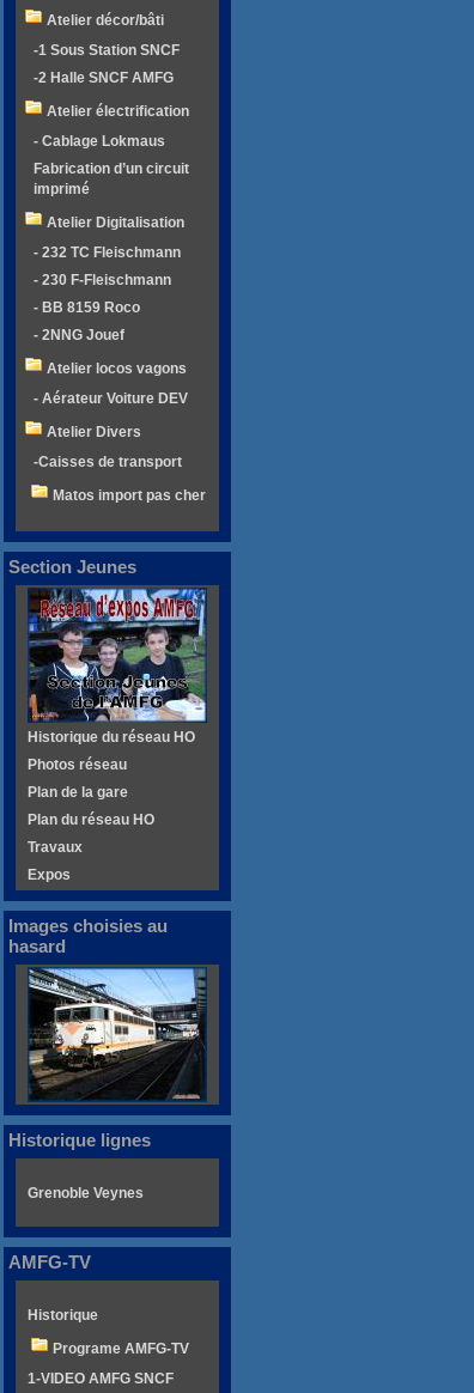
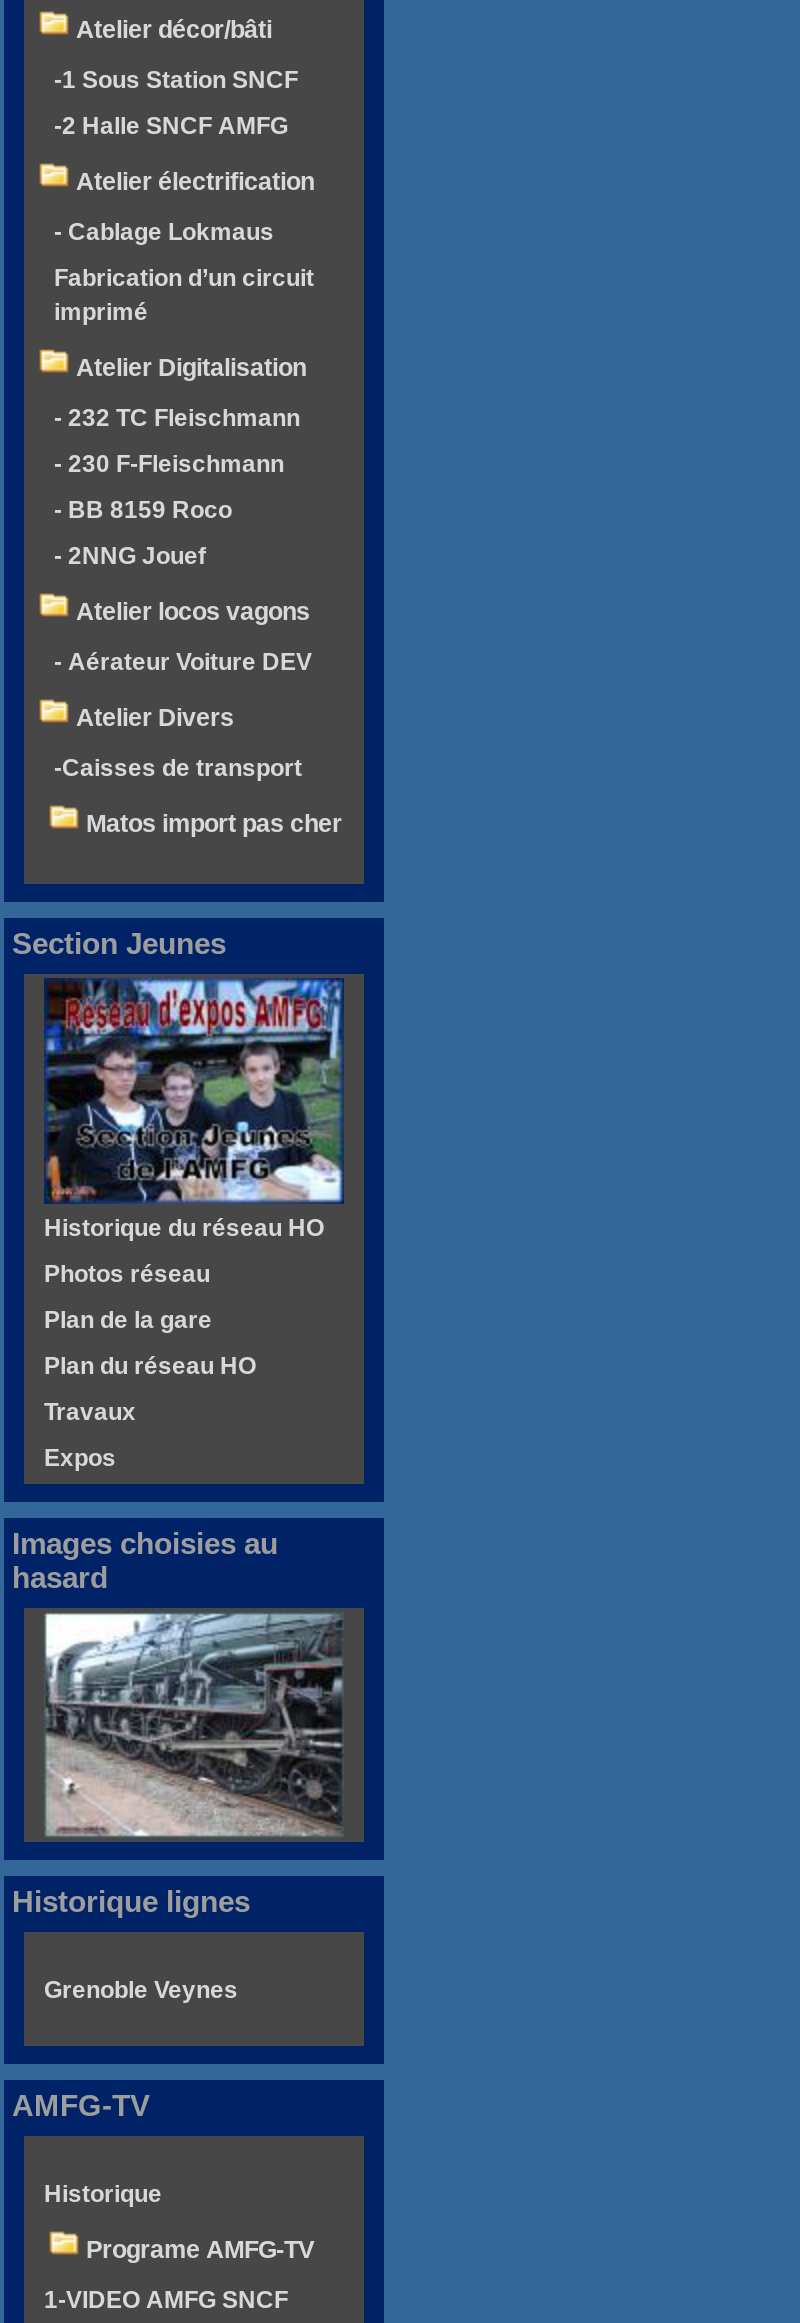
- [image]
+ [image]
